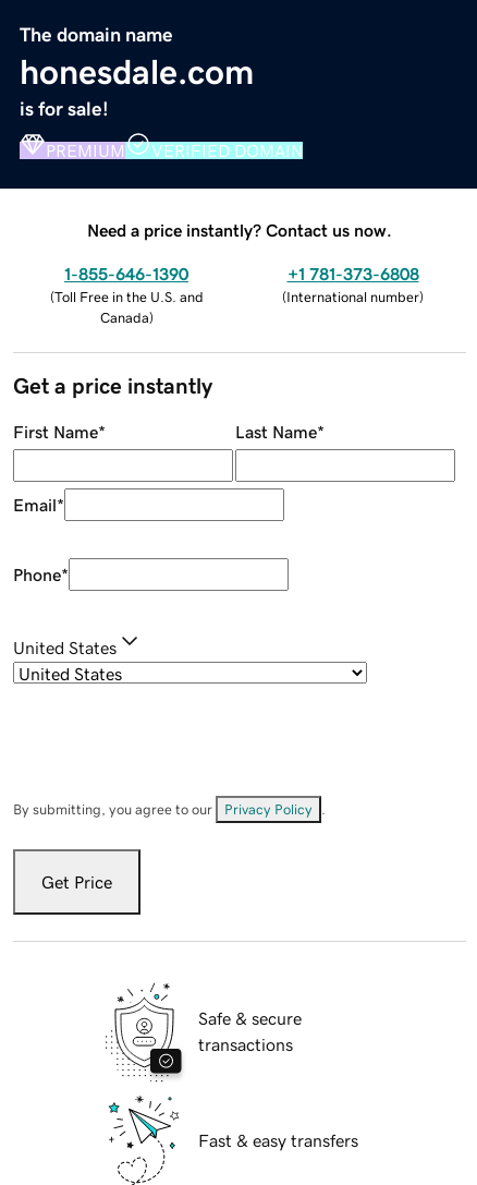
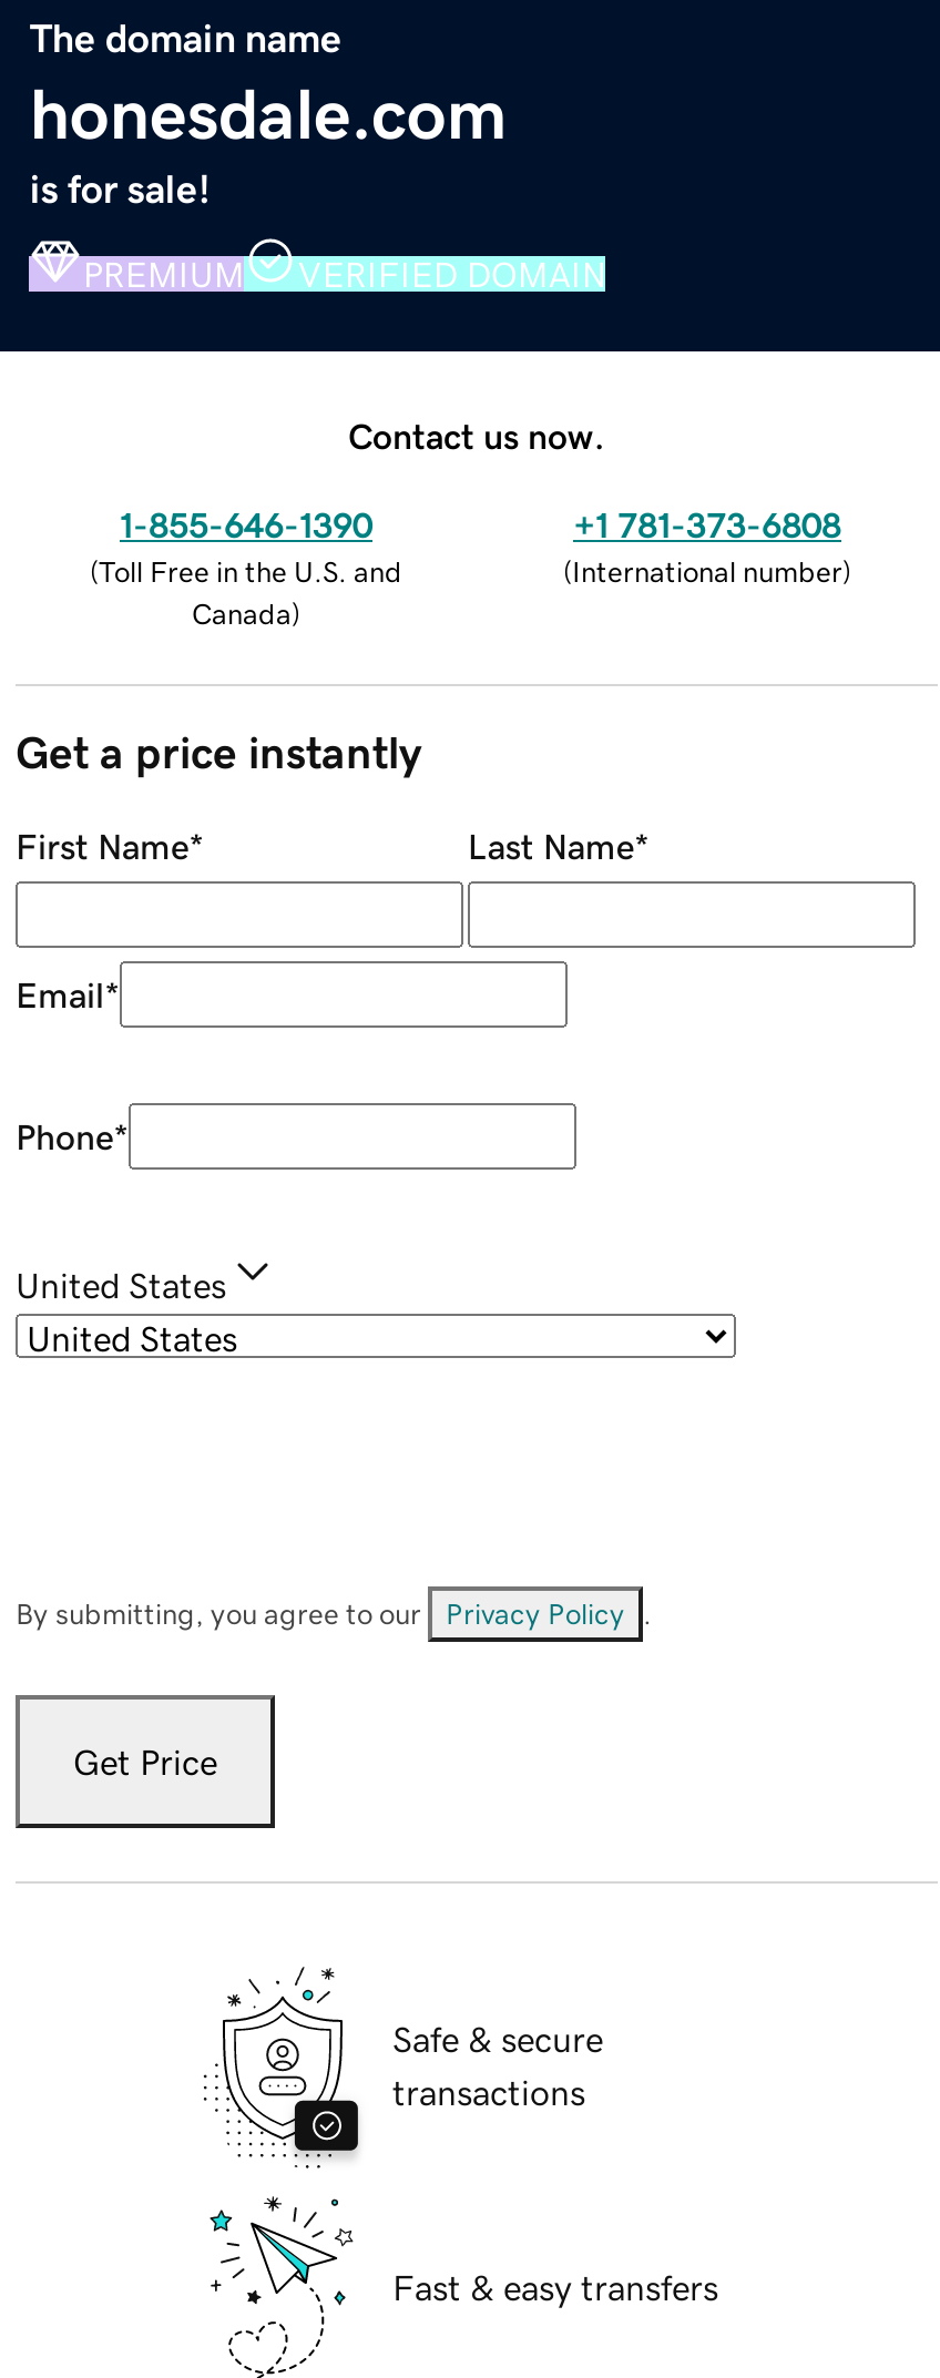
- Need a price instantly? Contact us now.
+ Contact us now.
